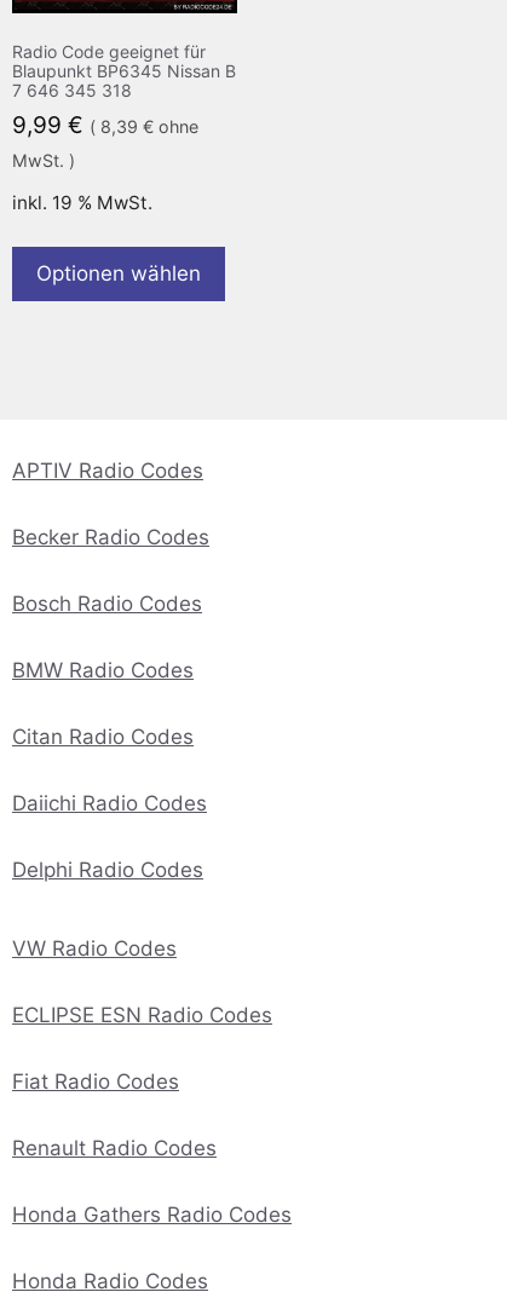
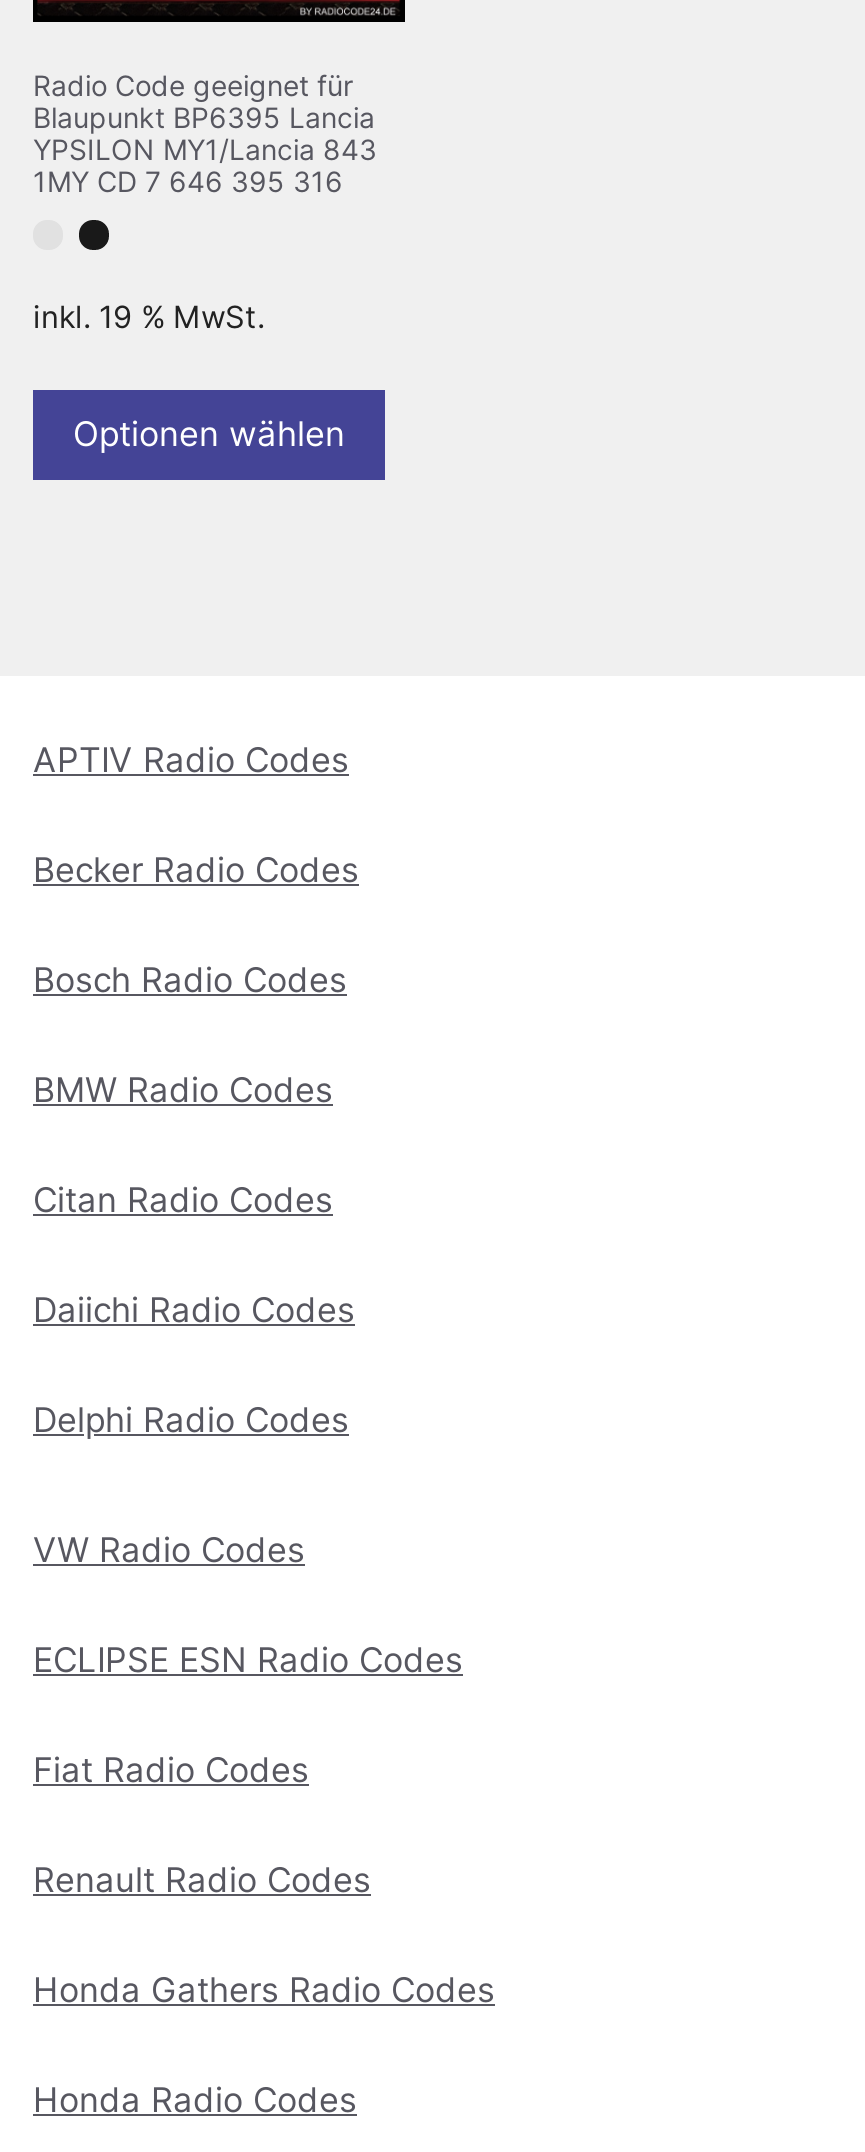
- Blaupunkt BP6345 Nissan B
- 7 646 345 318
- 9,99 € (8,39 €ohne
- MwSt. )
+ Blaupunkt BP6395 Lancia
+ YPSILON MY1/Lancia 843
+ 1MY CD 7 646 395 316
